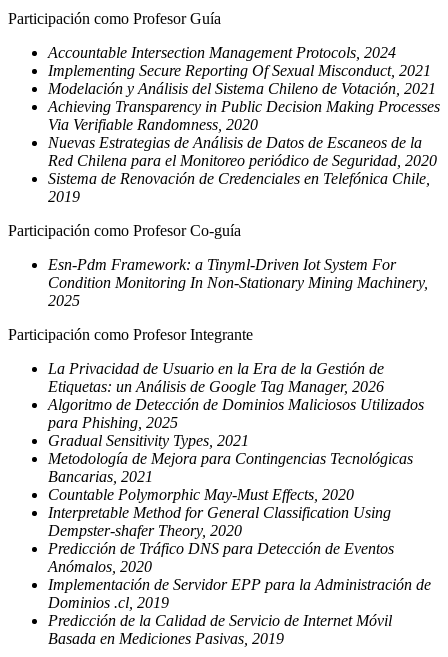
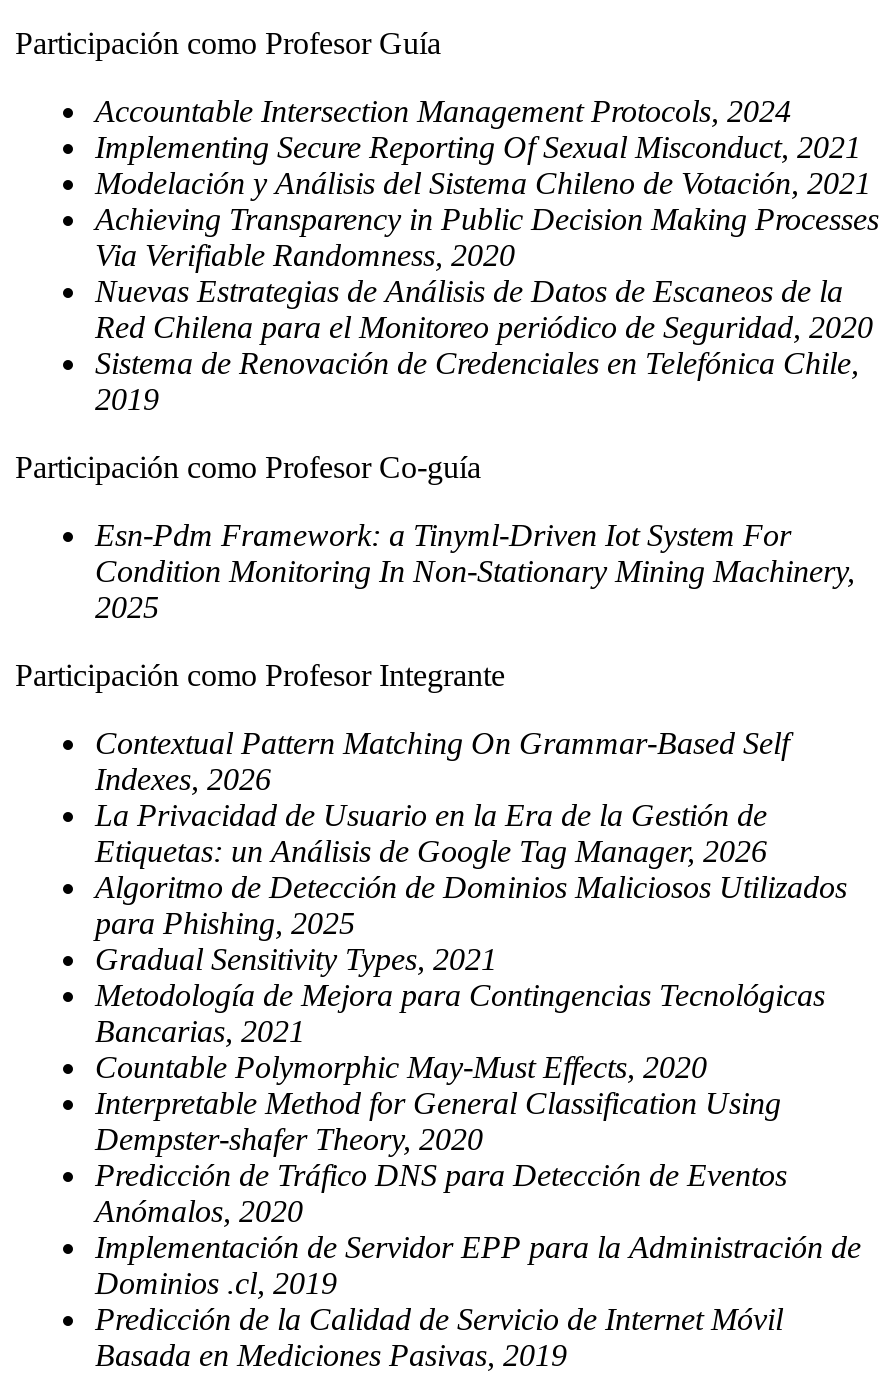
+ Contextual Pattern Matching On Grammar-Based Self
+ Indexes, 2026
